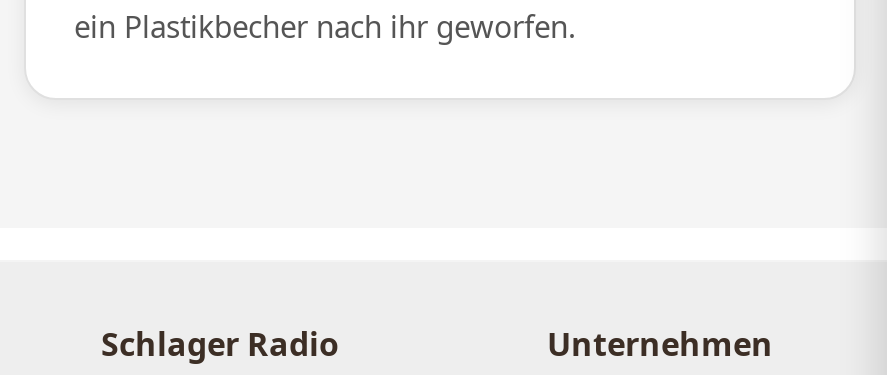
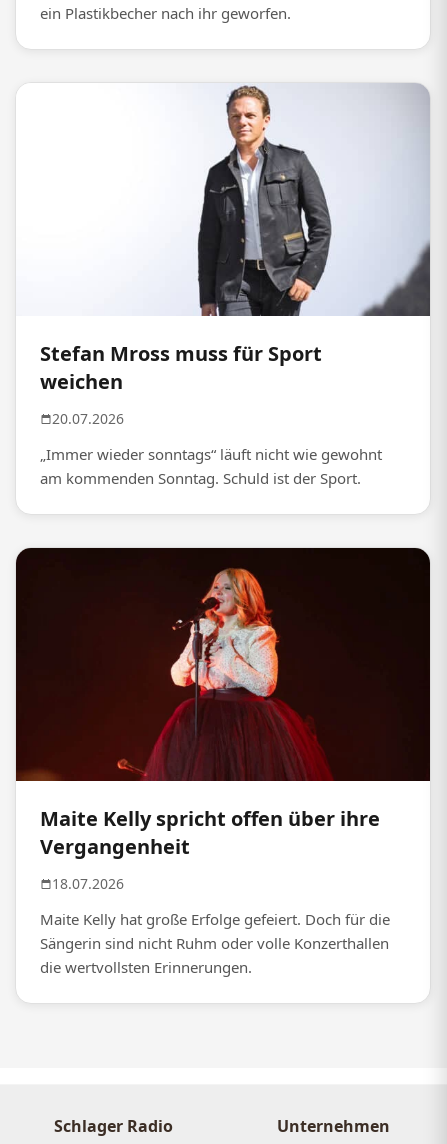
+ [image]
+ Maite Kelly spricht offen über ihre
+ Vergangenheit
+ 18.07.2026
+ Maite Kelly hat große Erfolge gefeiert. Doch für die
+ Sängerin sind nicht Ruhm oder volle Konzerthallen
+ die wertvollsten Erinnerungen.

+ [image]
+ Stefan Mross muss für Sport
+ weichen
+ 20.07.2026
+ „Immer wieder sonntags“ läuft nicht wie gewohnt
+ am kommenden Sonntag. Schuld ist der Sport.

+ [image]
